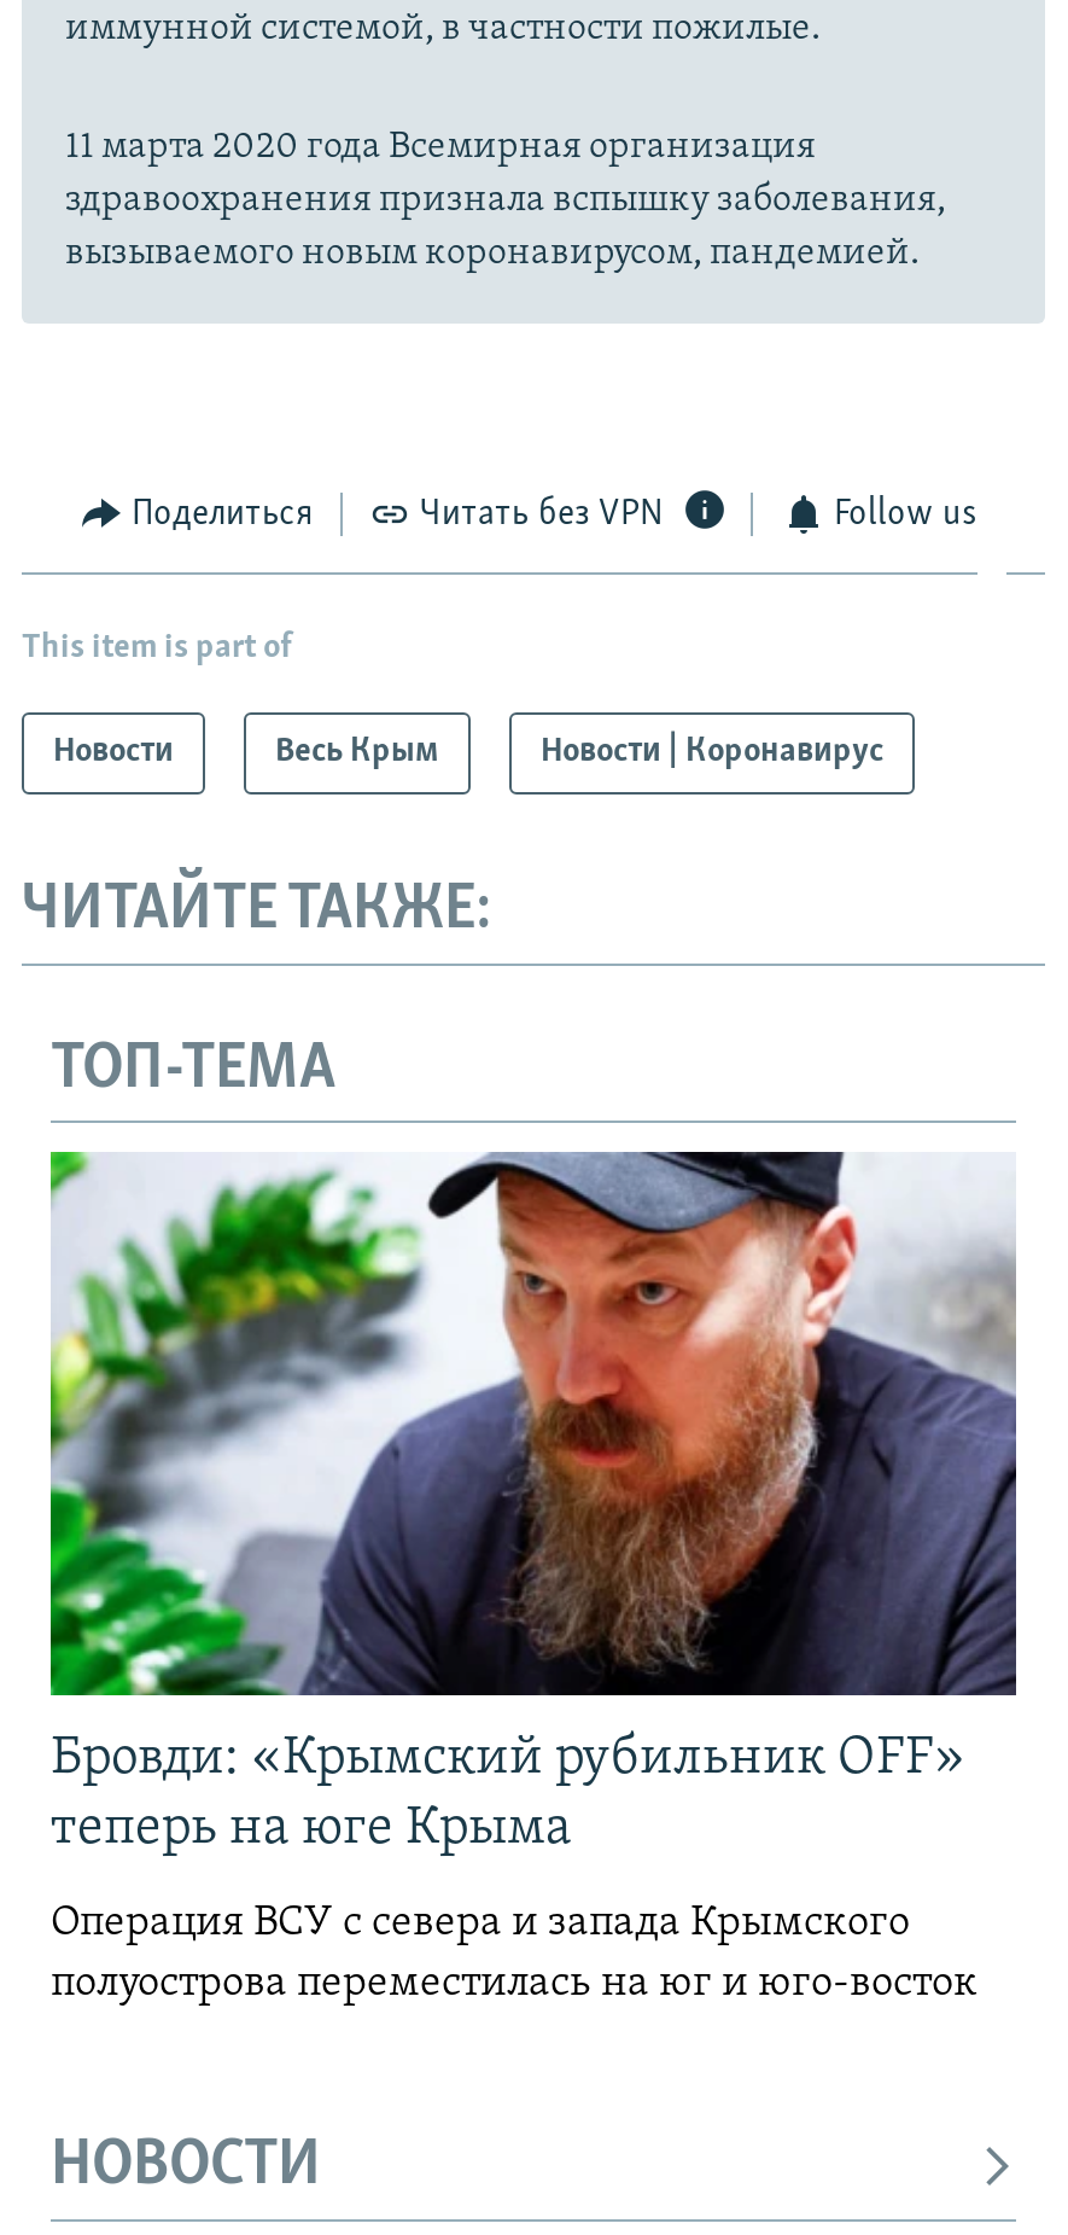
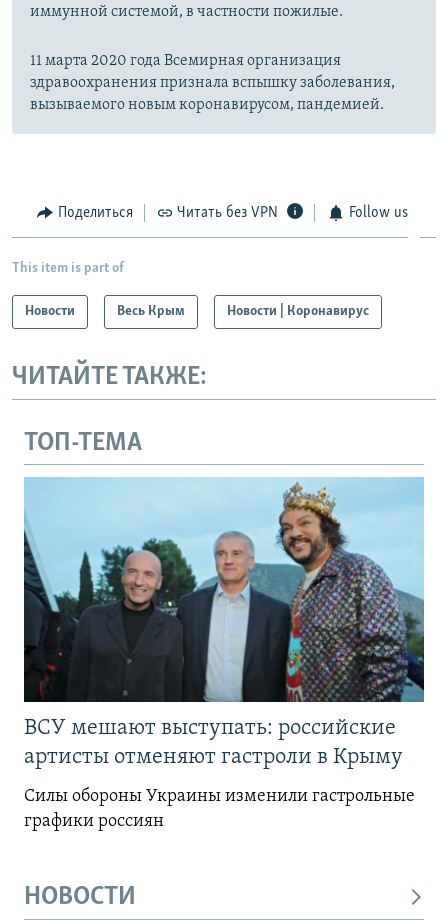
- [image]
- Бровди: «Крымский рубильник OFF»
- теперь на юге Крыма
+ [image]
+ ВСУ мешают выступать: российские
+ артисты отменяют гастроли в Крыму

- Операция ВСУ с севера и запада Крымского
- полуострова переместилась на юг и юго-восток
+ Силы обороны Украины изменили гастрольные
+ графики россиян
